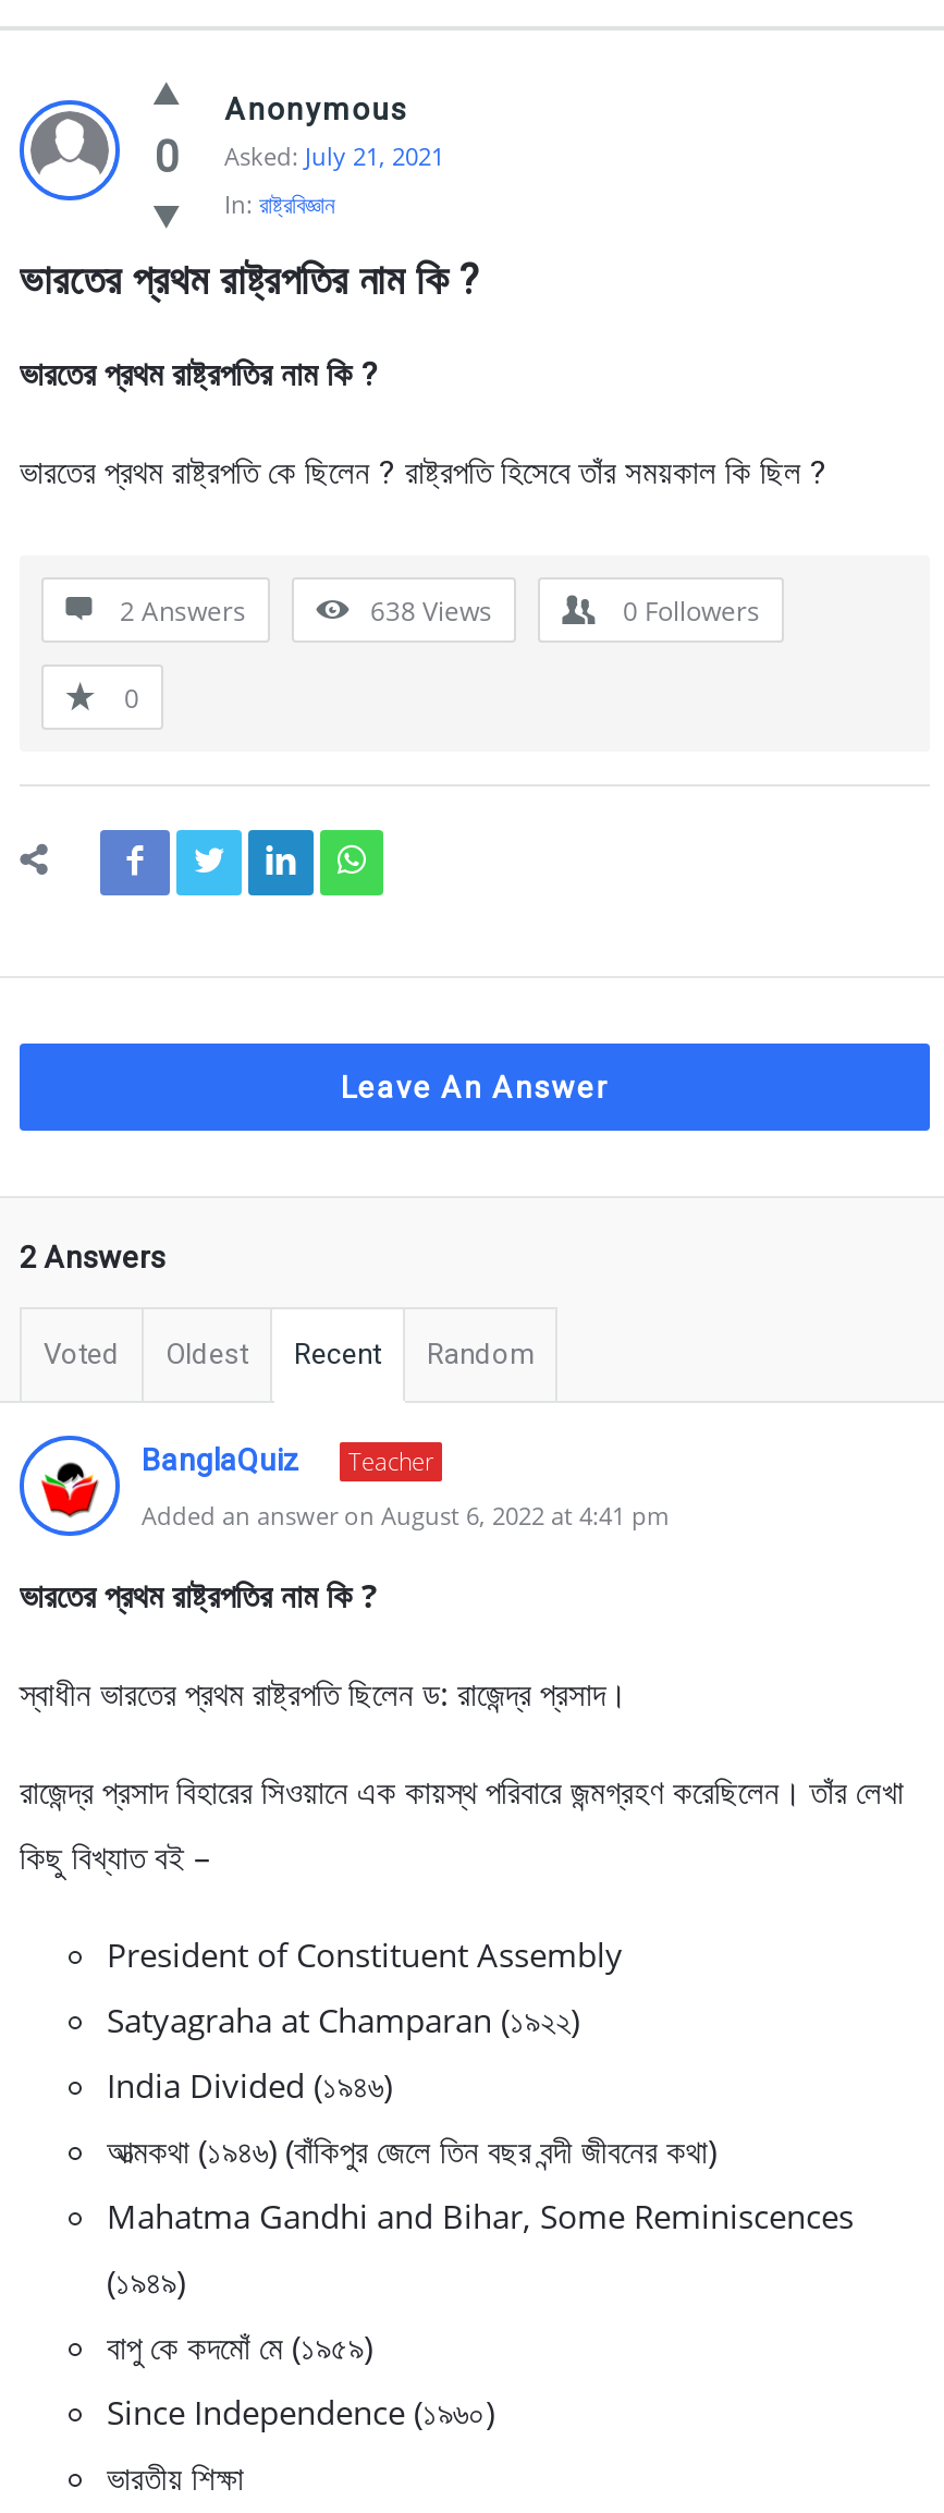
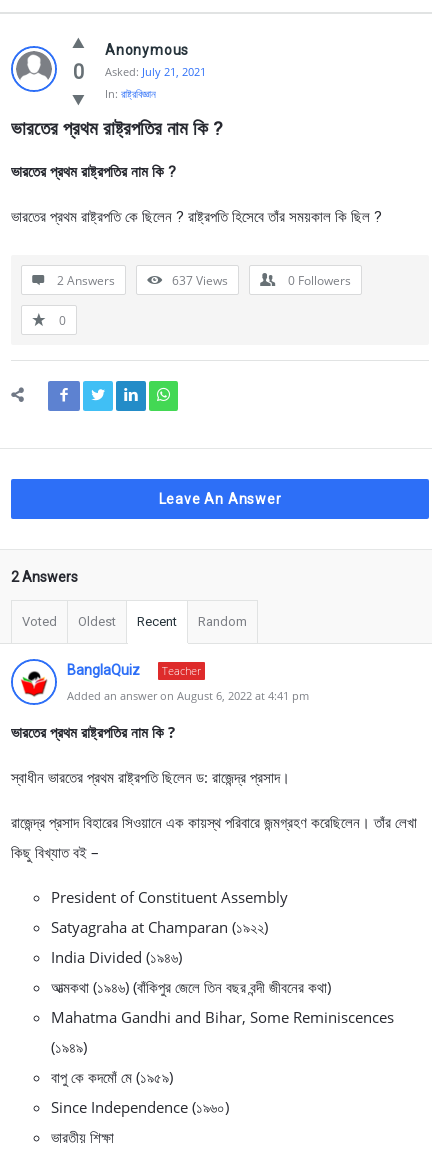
- 638 Views
+ 637 Views
